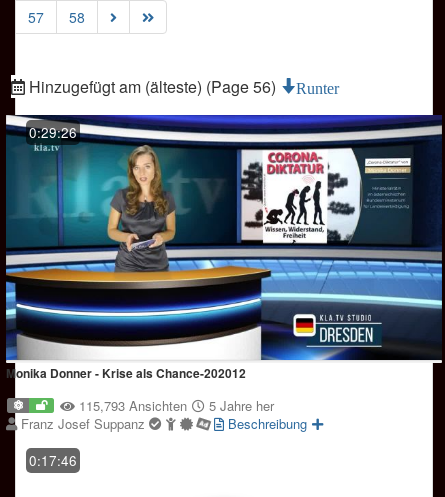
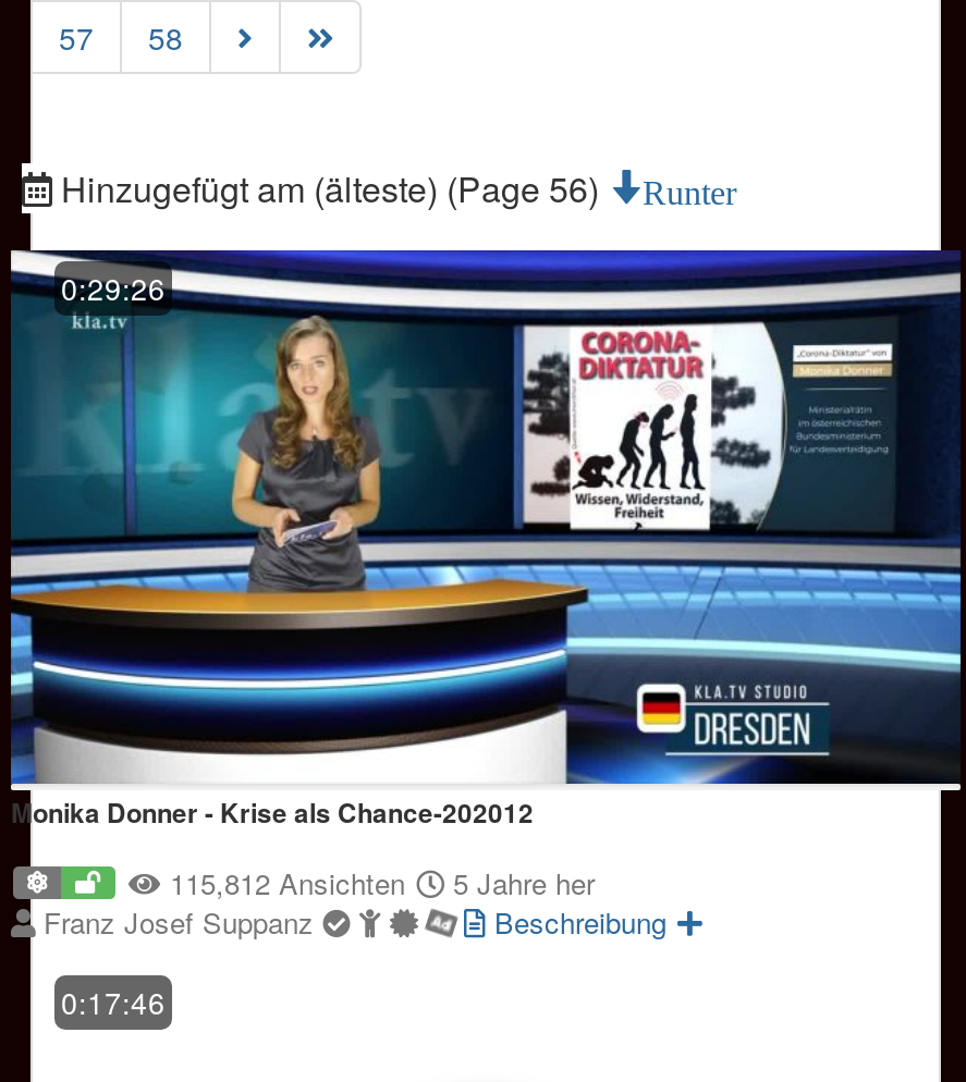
- 115,793 Ansichten 5 Jahre her
+ 115,812 Ansichten 5 Jahre her
